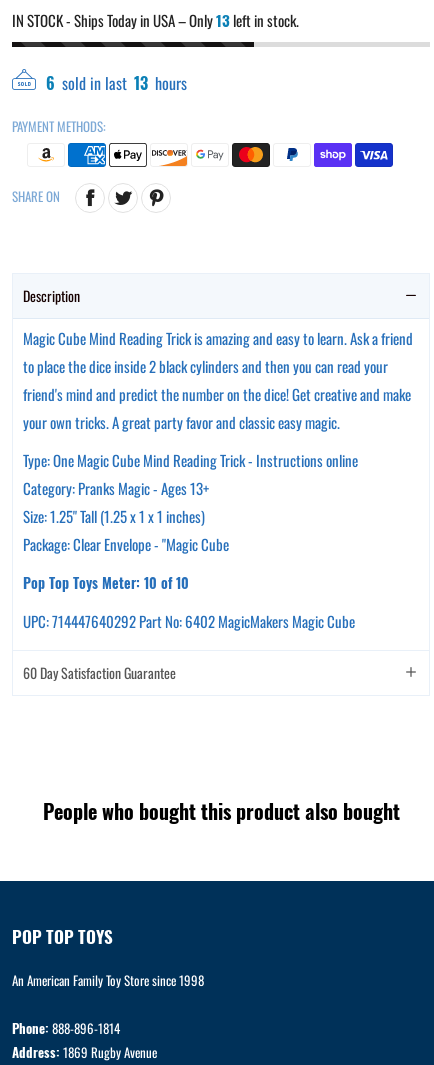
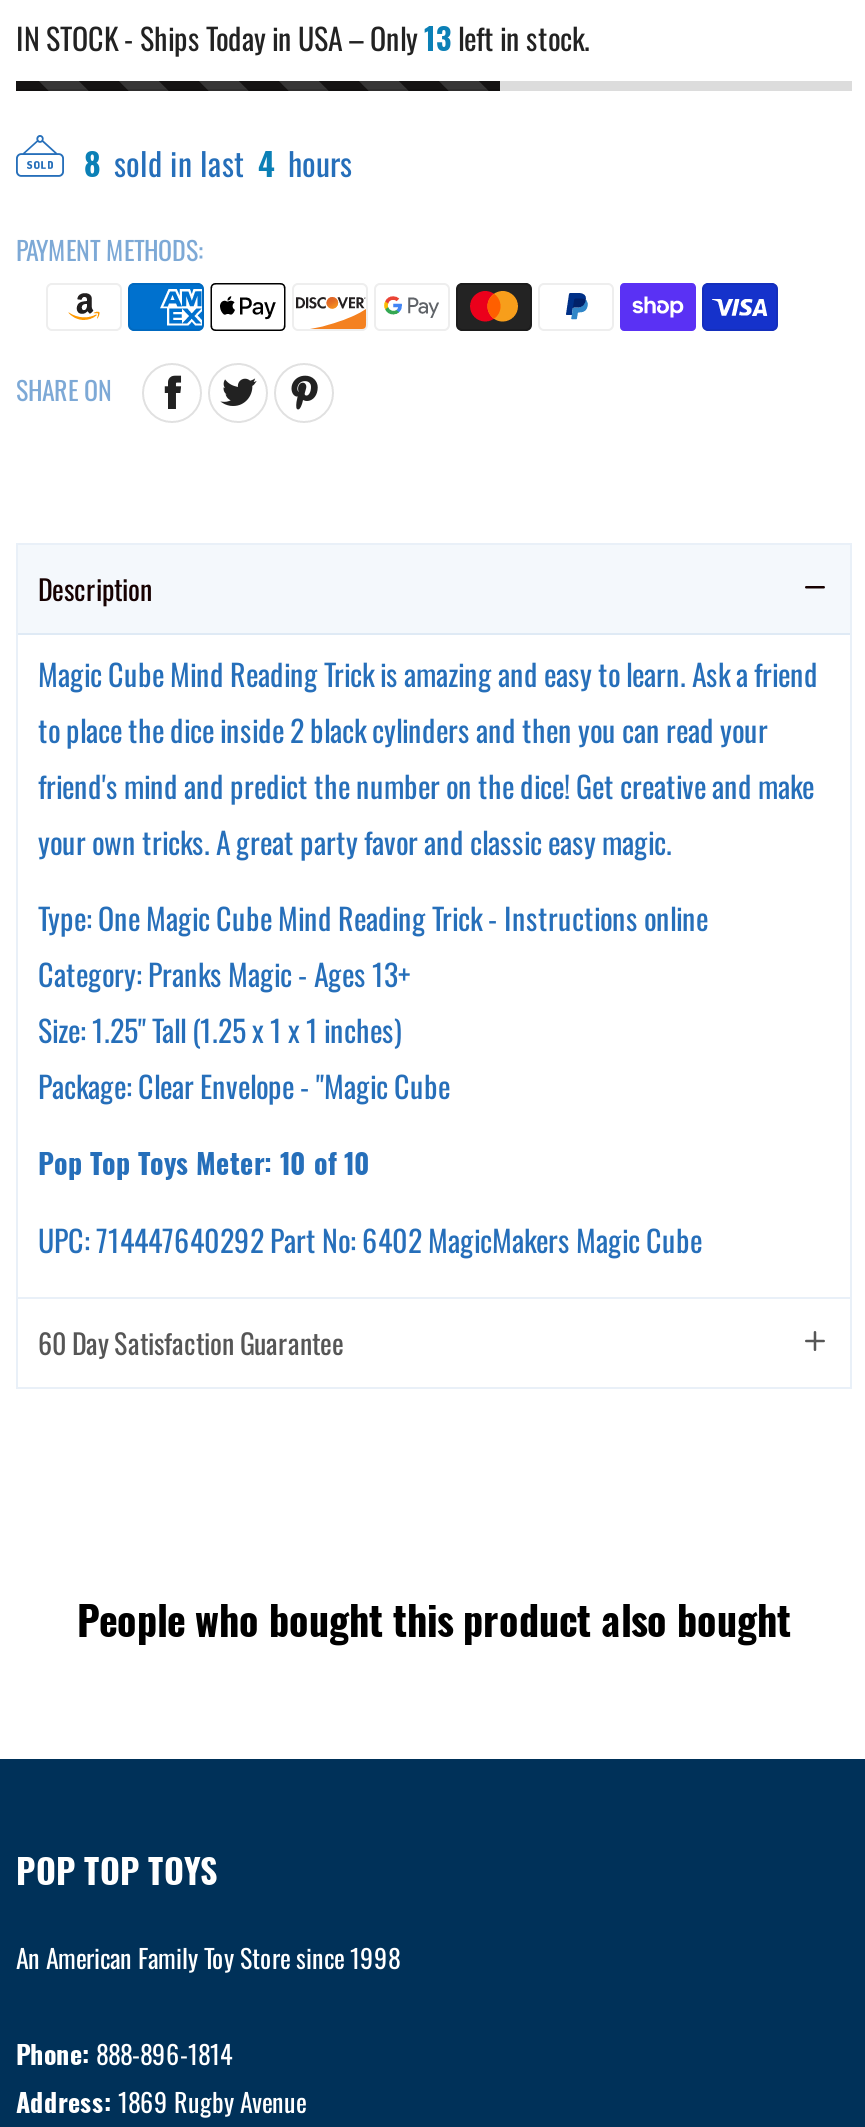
- 6 sold in last 13 hours
+ 8 sold in last 4 hours
